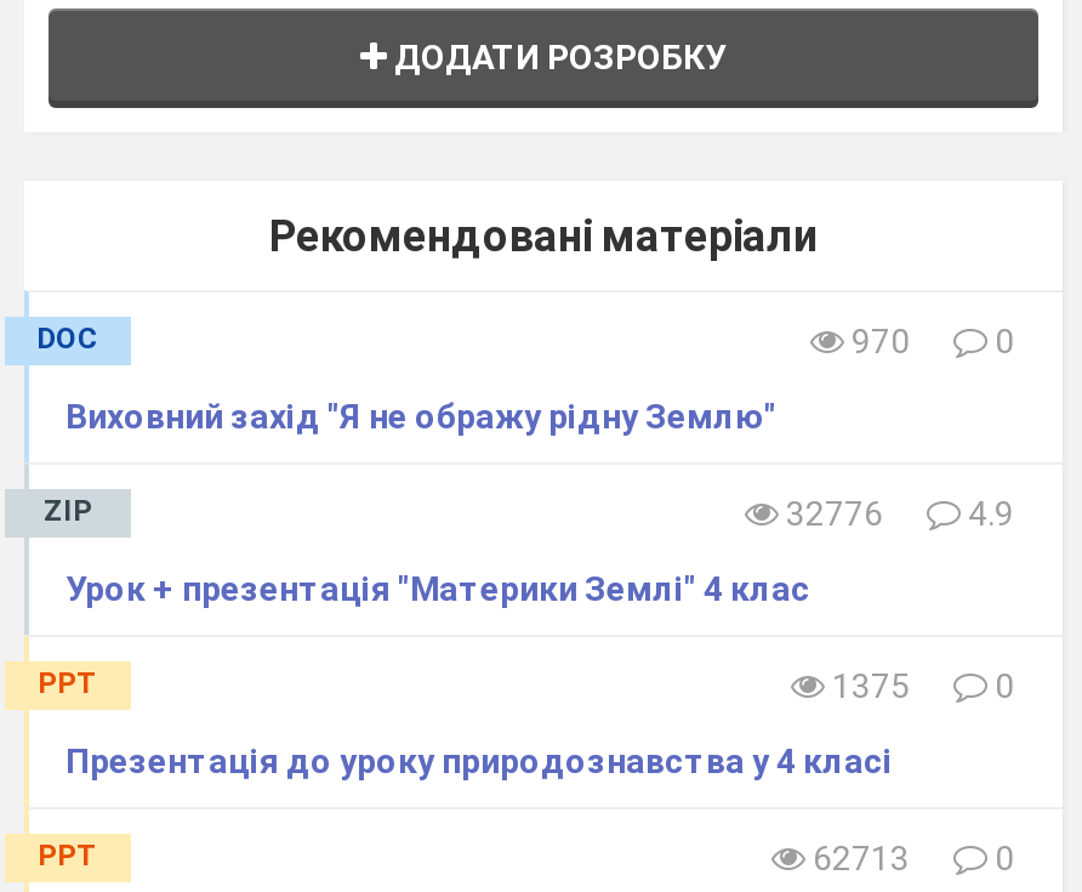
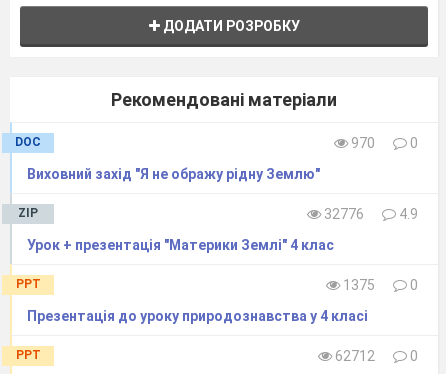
- 62713 0
+ 62712 0
